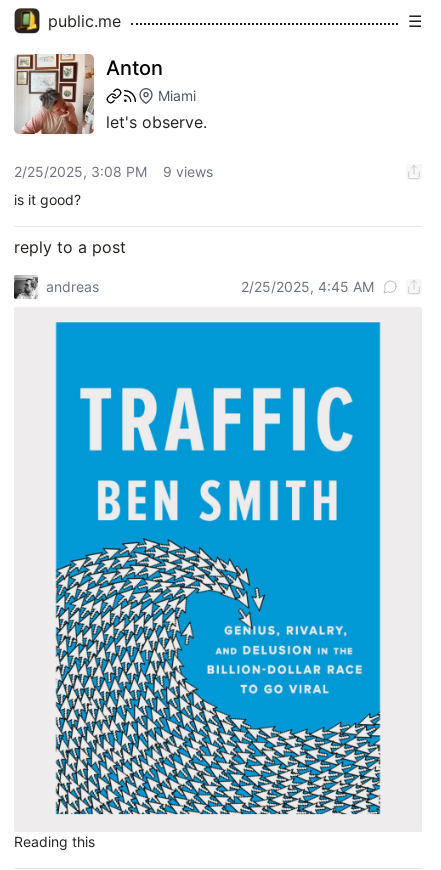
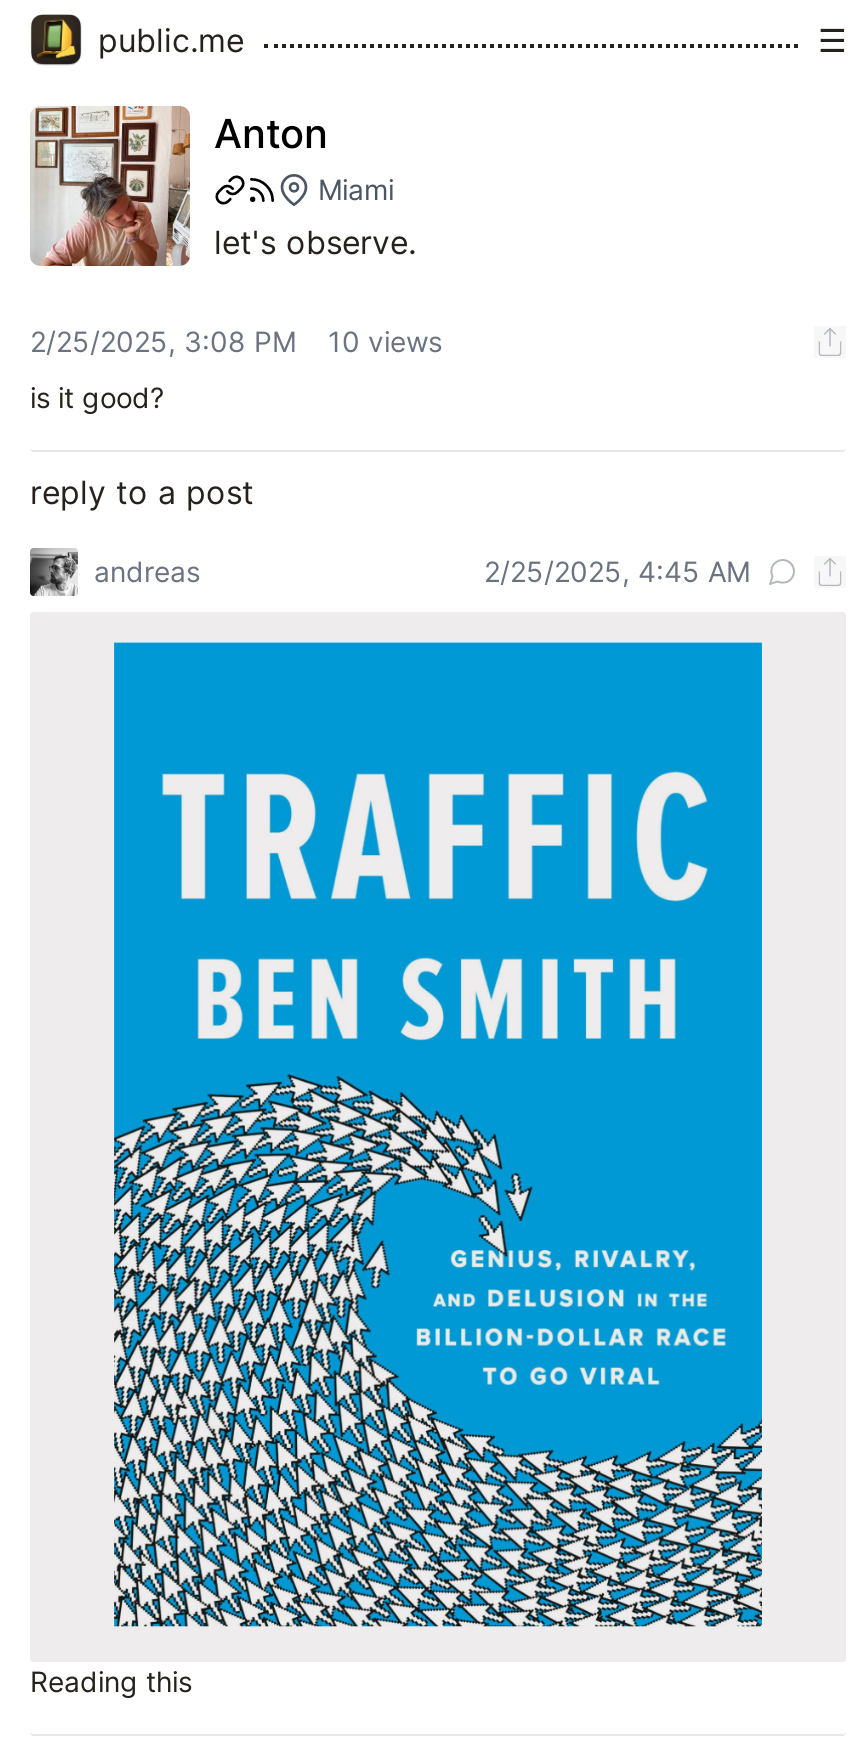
- 2/25/2025, 3:08 PM 9 views
+ 2/25/2025, 3:08 PM 10 views
